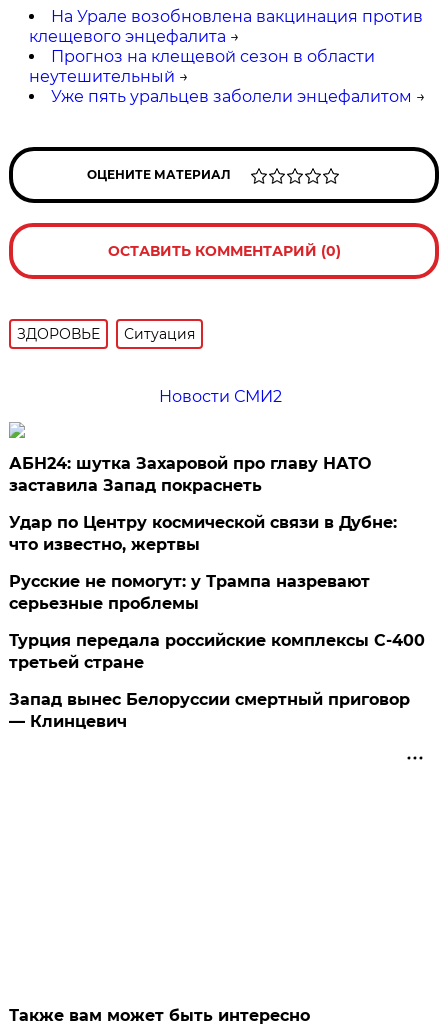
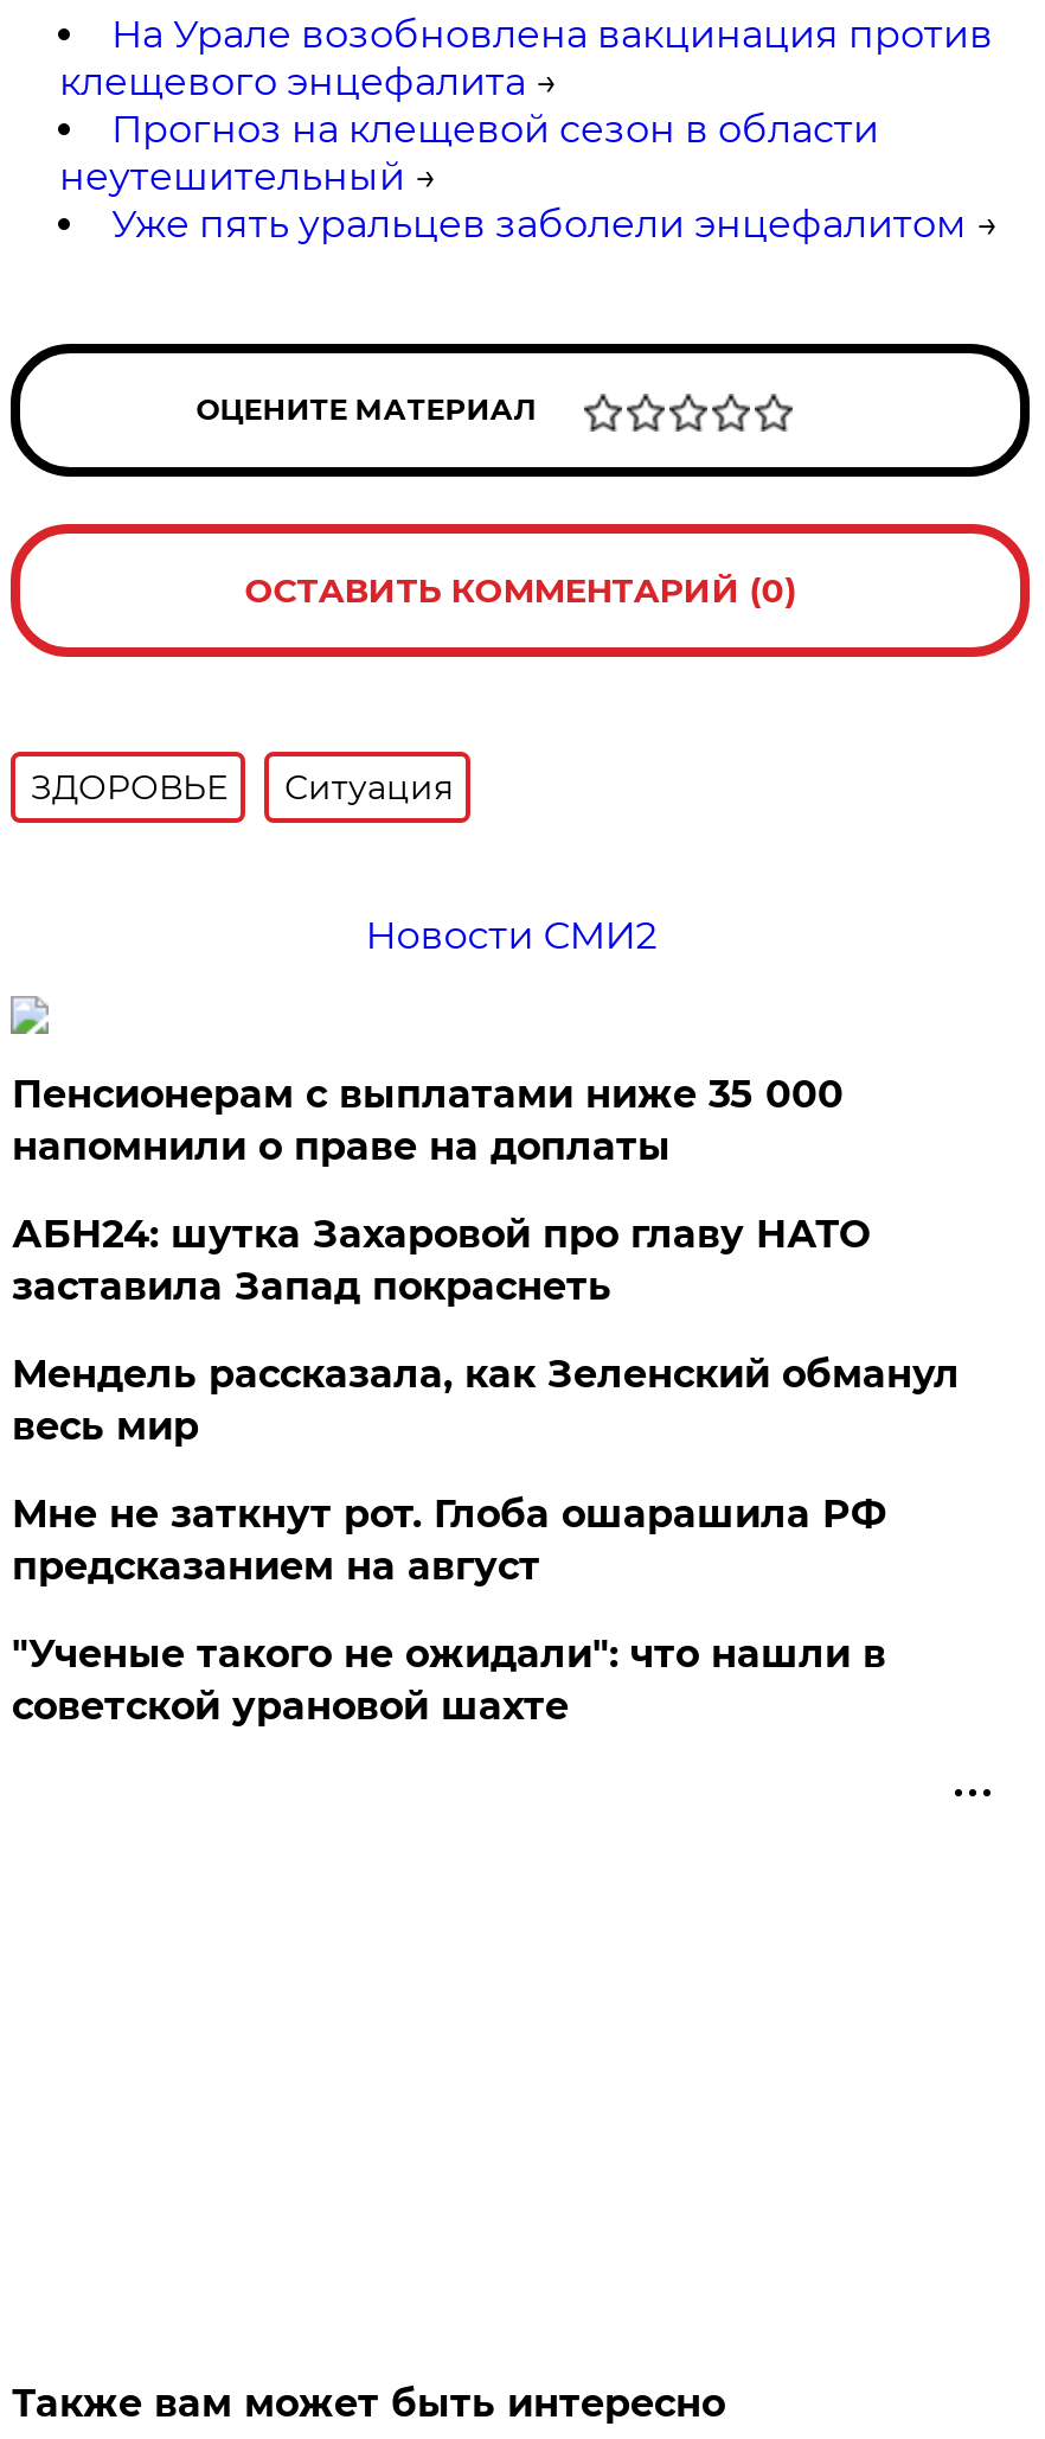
+ Пенсионерам с выплатами ниже 35 000
+ напомнили о праве на доплаты

moved down: АБН24: шутка Захаровой про главу НАТО | заставила Запад покраснеть

- Удар по Центру космической связи в Дубне:
- что известно, жертвы
- Русские не помогут: у Трампа назревают
- серьезные проблемы
- Турция передала российские комплексы С-400
- третьей стране
- Запад вынес Белоруссии смертный приговор
- — Клинцевич
+ Мендель рассказала, как Зеленский обманул
+ весь мир
+ Мне не заткнут рот. Глоба ошарашила РФ
+ предсказанием на август
+ "Ученые такого не ожидали": что нашли в
+ советской урановой шахте
